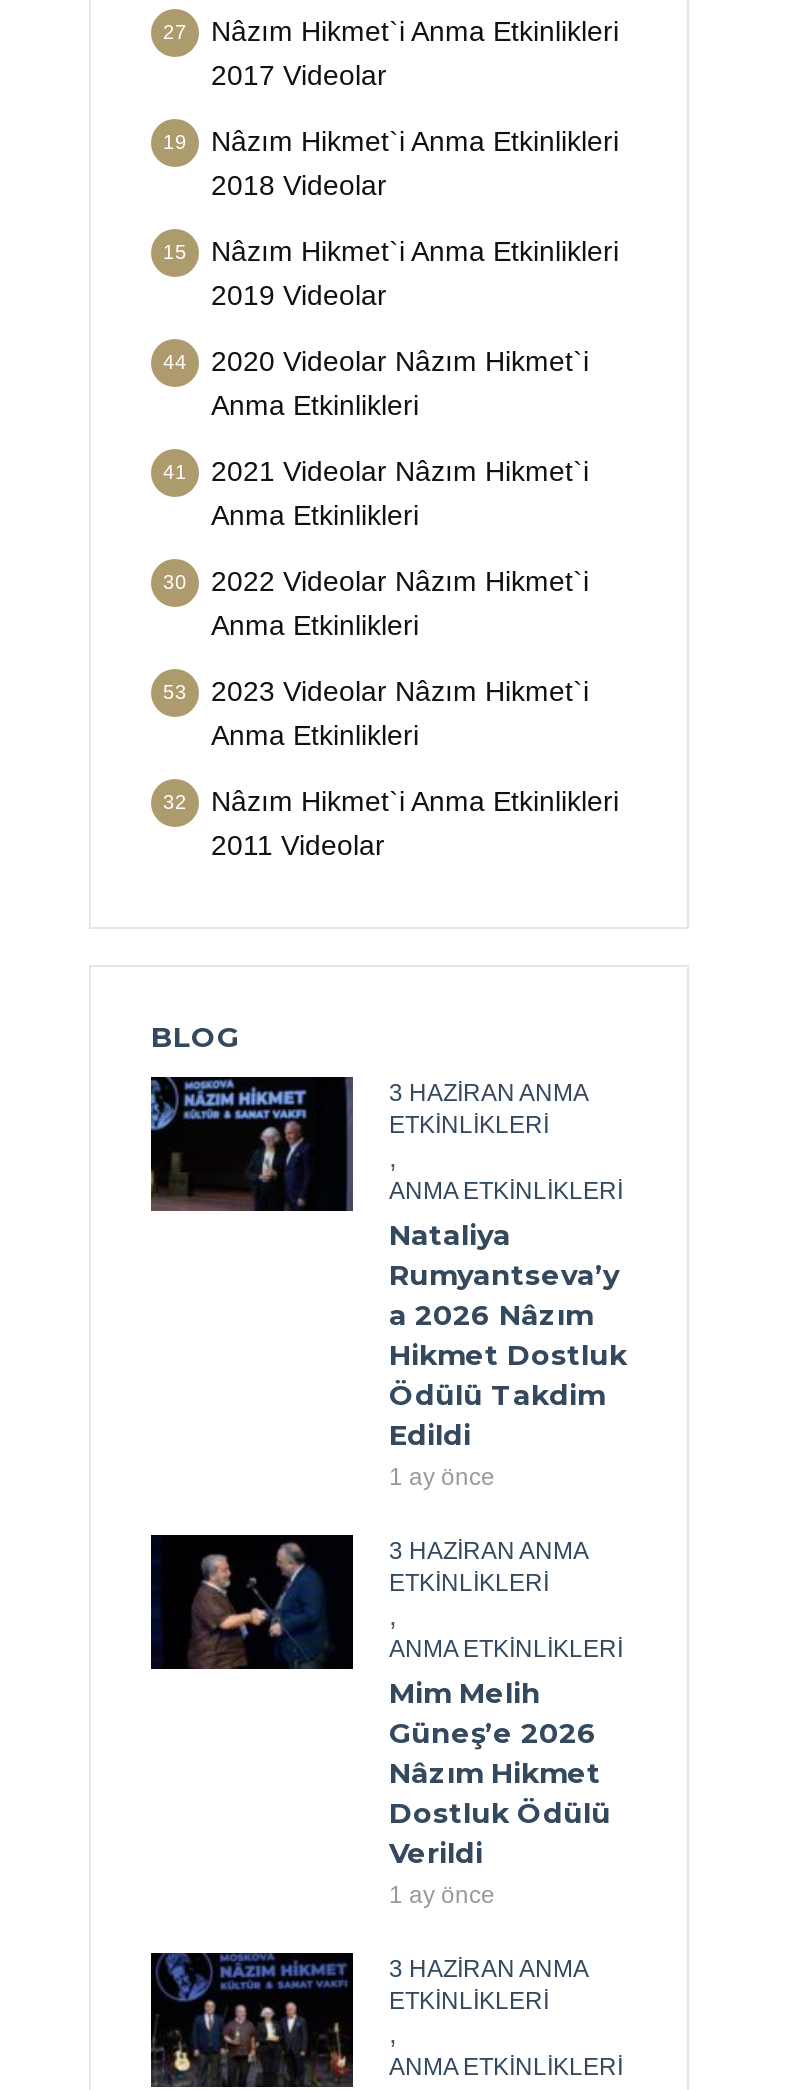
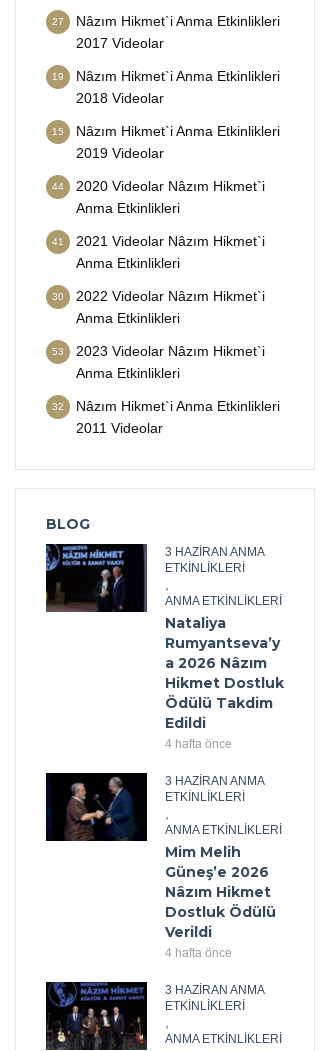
- 1 ay önce
+ 4 hafta önce

- 1 ay önce
+ 4 hafta önce
